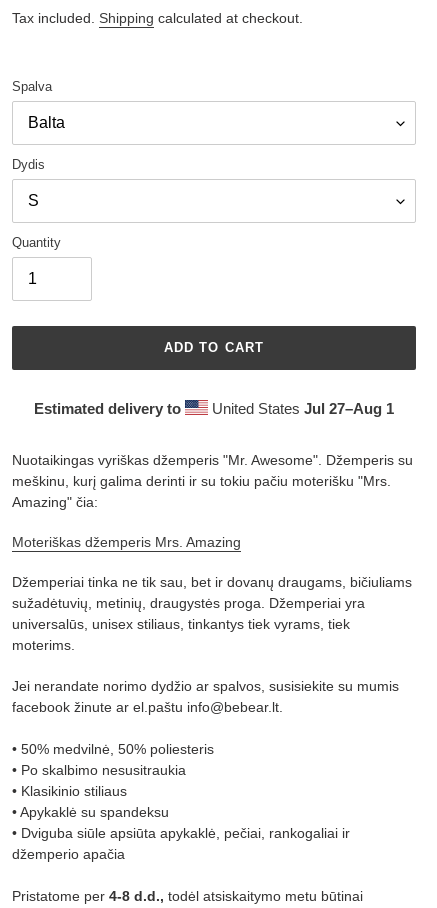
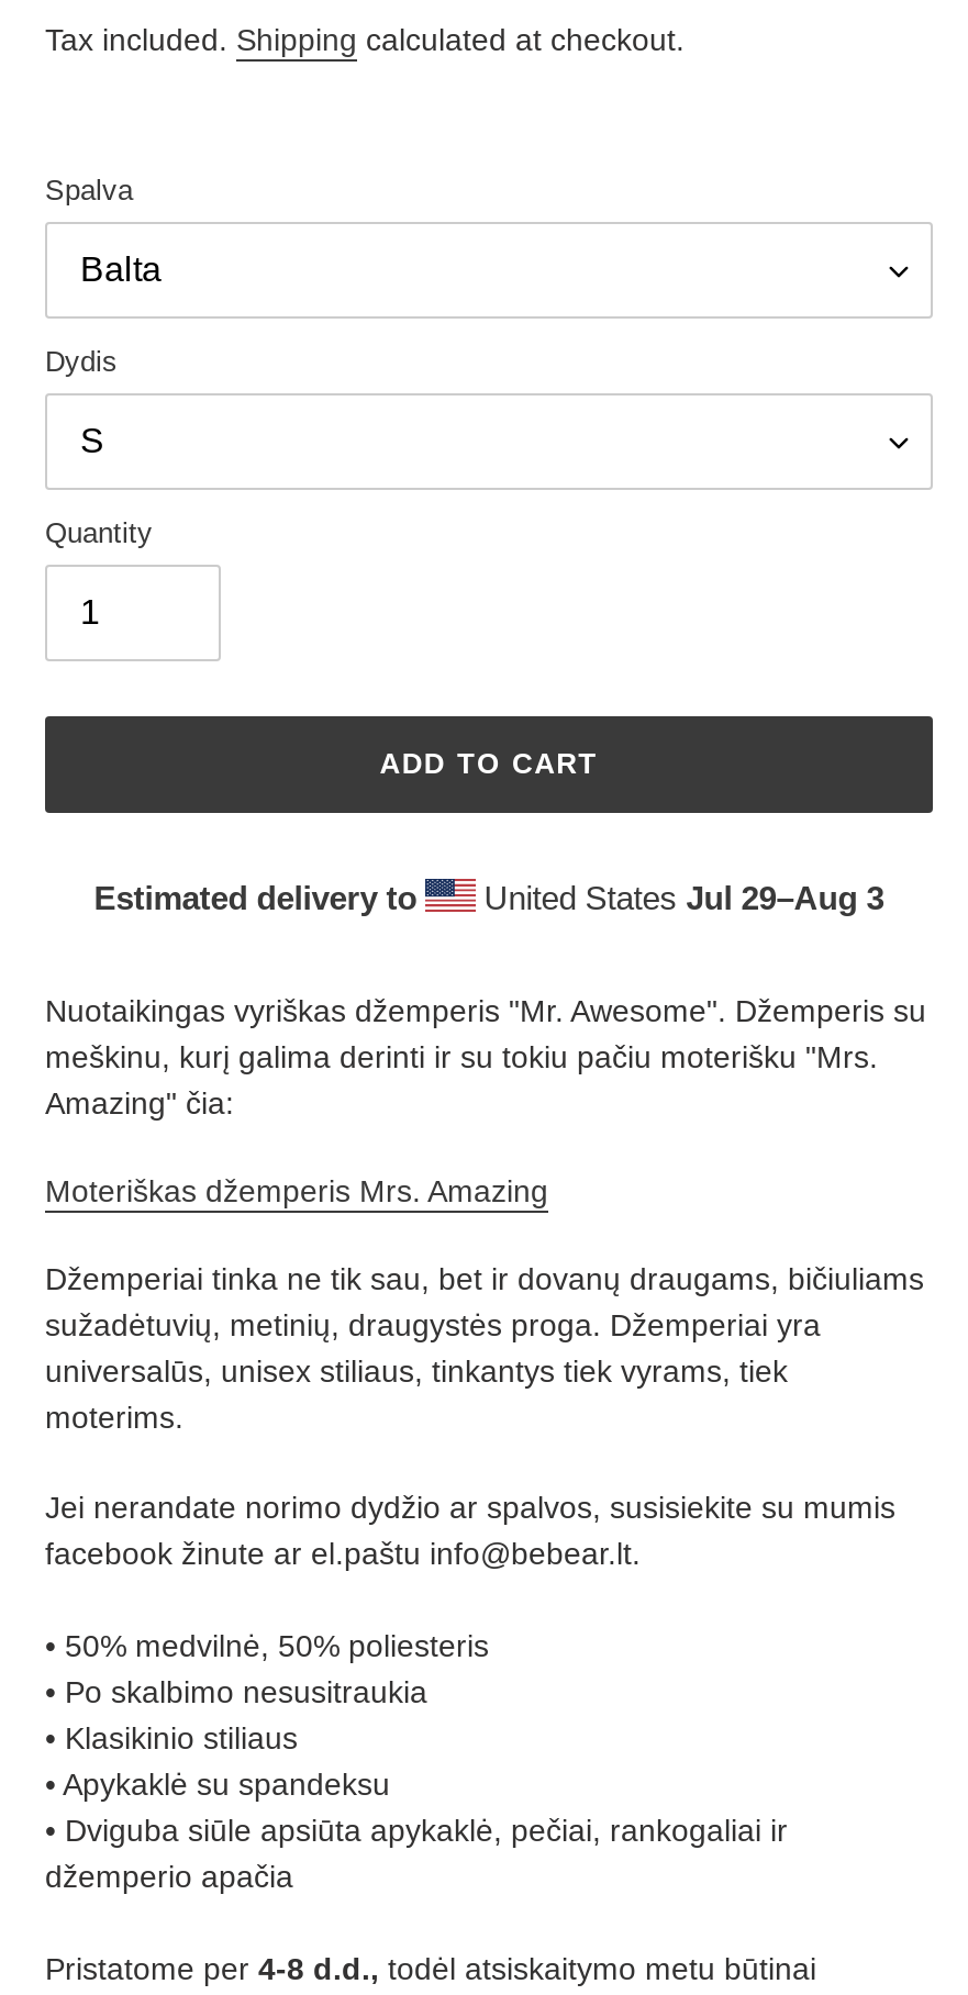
- United States Jul 27–Aug 1
+ United States Jul 29–Aug 3
